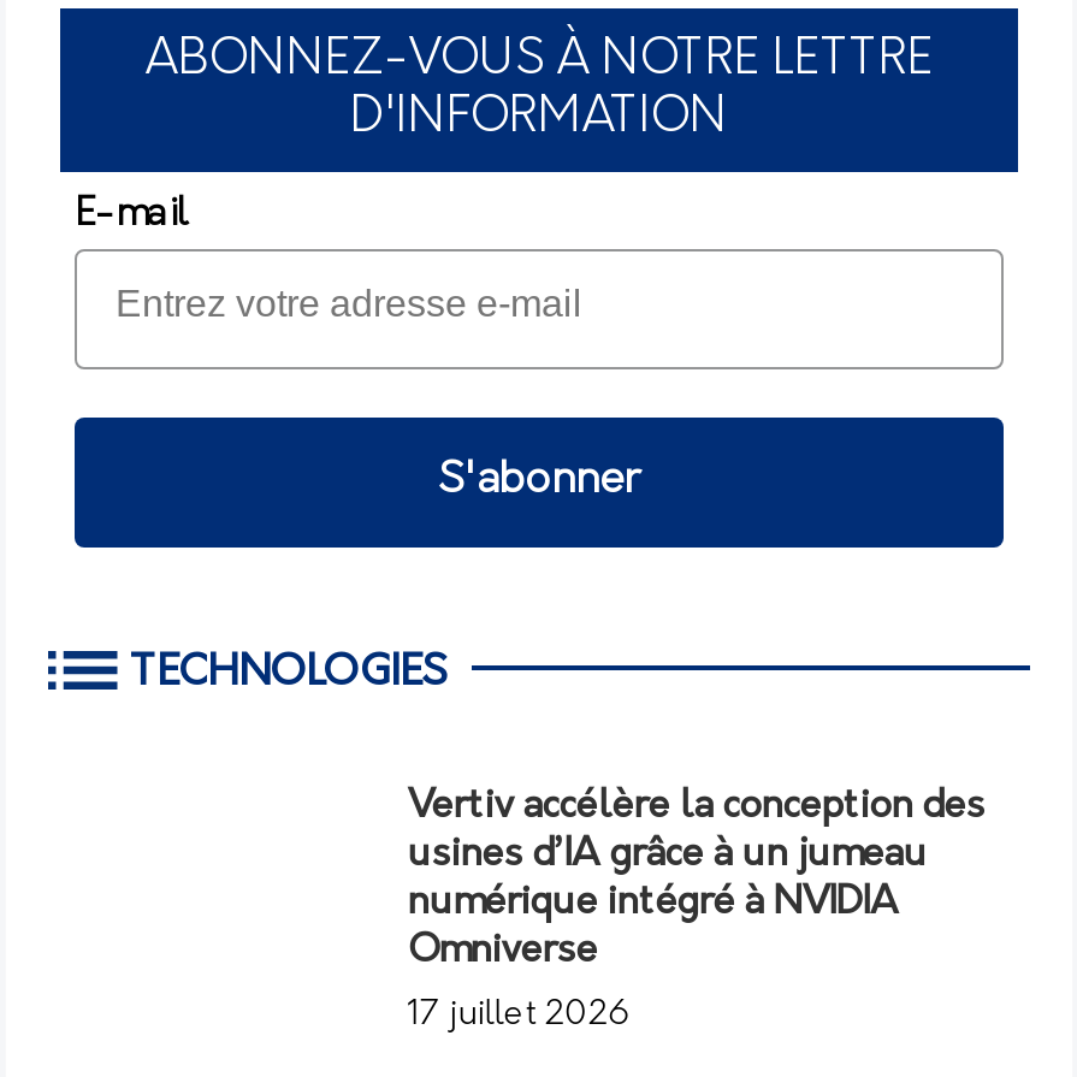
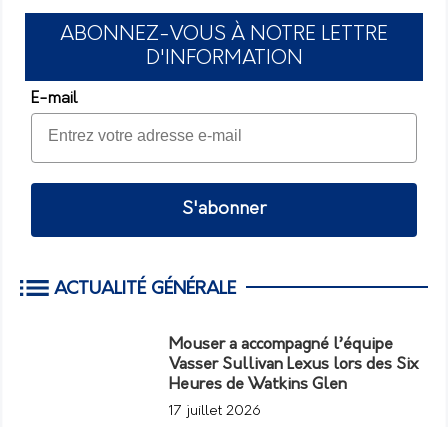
- TECHNOLOGIES
+ ACTUALITÉ GÉNÉRALE

- Vertiv accélère la conception des
- usines d’IA grâce à un jumeau
- numérique intégré à NVIDIA
- Omniverse
+ Mouser a accompagné l’équipe
+ Vasser Sullivan Lexus lors des Six
+ Heures de Watkins Glen
